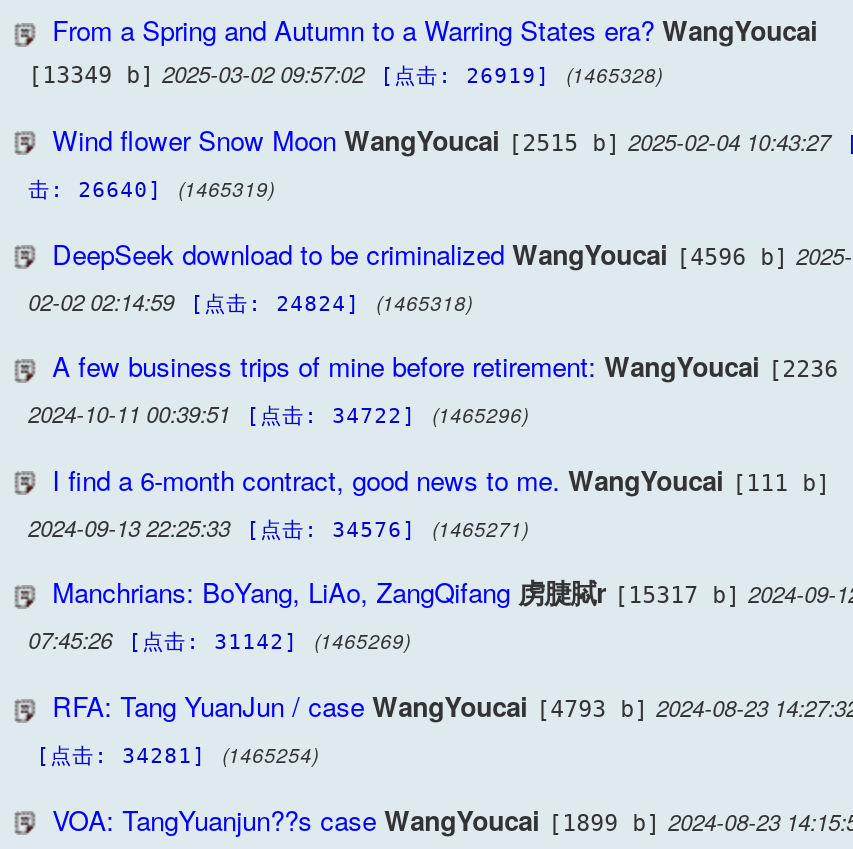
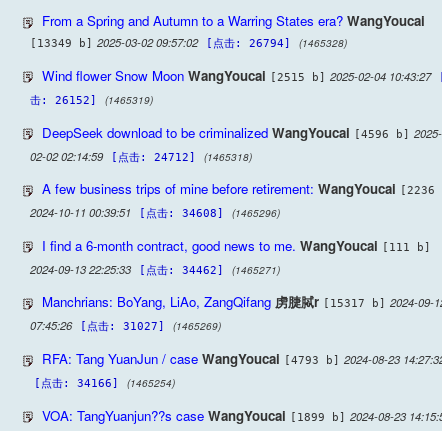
- [13349 b] 2025-03-02 09:57:02 [点击: 26919] (1465328)
+ [13349 b] 2025-03-02 09:57:02 [点击: 26794] (1465328)

- 击: 26640] (1465319)
+ 击: 26152] (1465319)

- 02-02 02:14:59 [点击: 24824] (1465318)
+ 02-02 02:14:59 [点击: 24712] (1465318)

- 2024-10-11 00:39:51 [点击: 34722] (1465296)
+ 2024-10-11 00:39:51 [点击: 34608] (1465296)

- 2024-09-13 22:25:33 [点击: 34576] (1465271)
+ 2024-09-13 22:25:33 [点击: 34462] (1465271)

- 07:45:26 [点击: 31142] (1465269)
+ 07:45:26 [点击: 31027] (1465269)

- [点击: 34281] (1465254)
+ [点击: 34166] (1465254)
